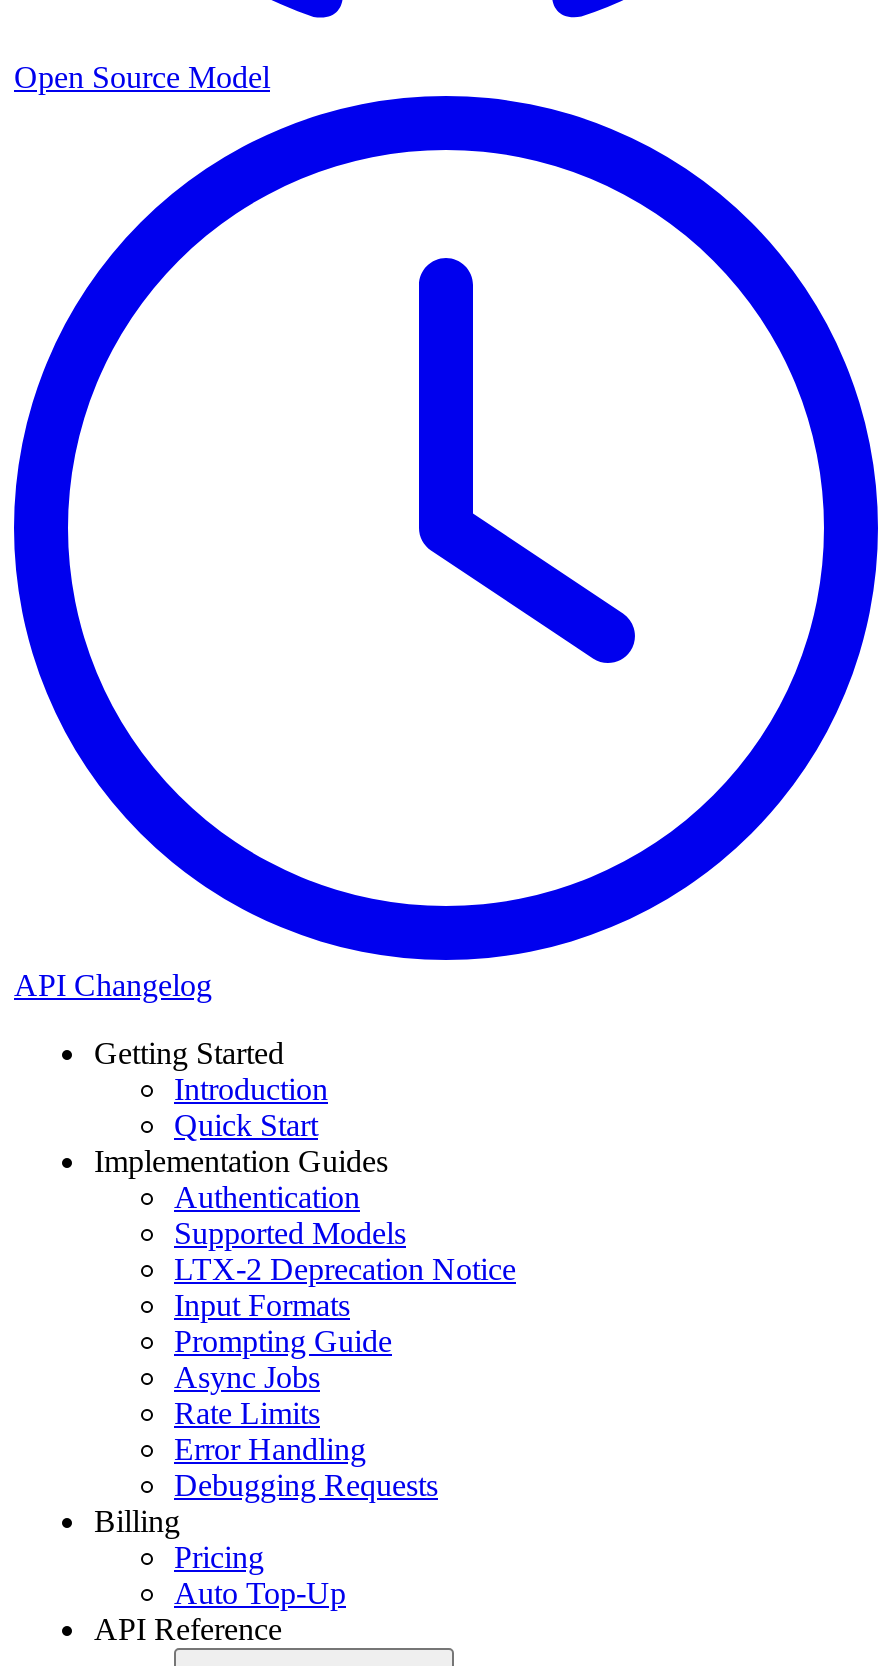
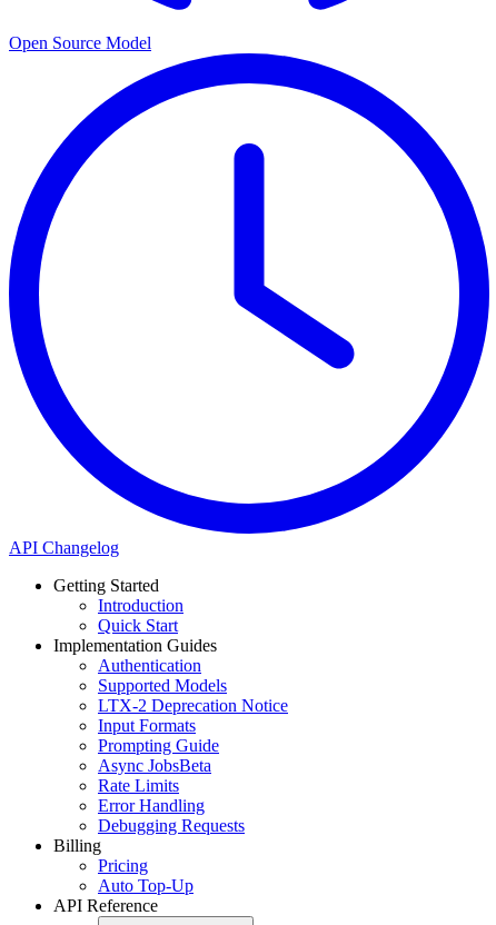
- Async Jobs
+ Async JobsBeta
